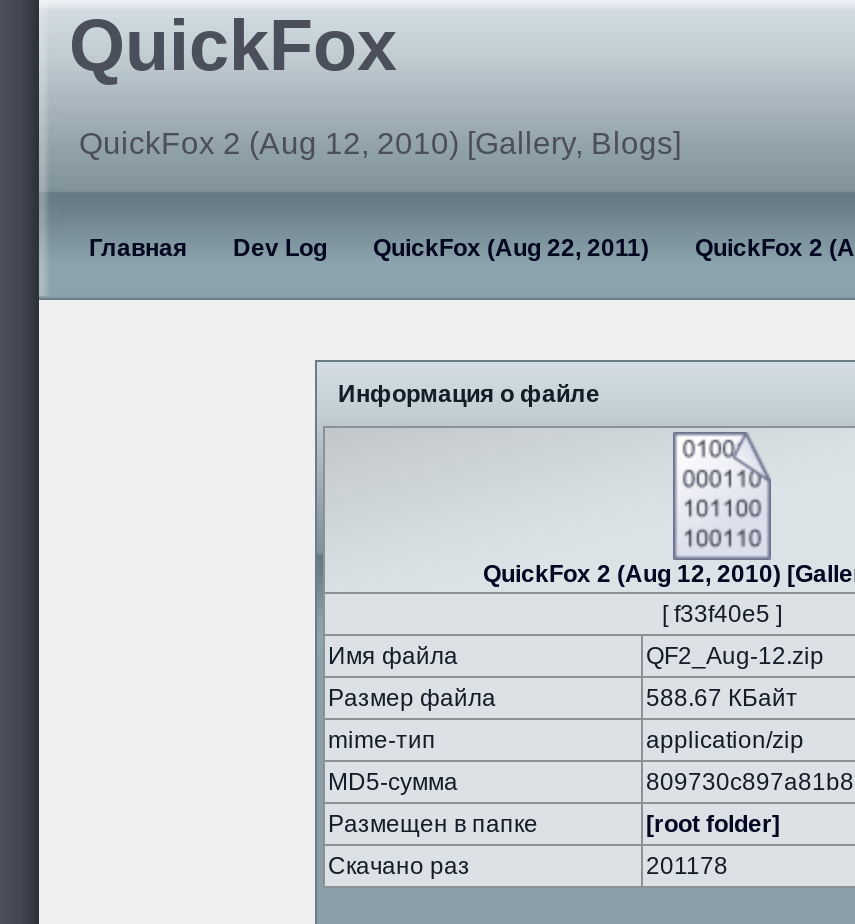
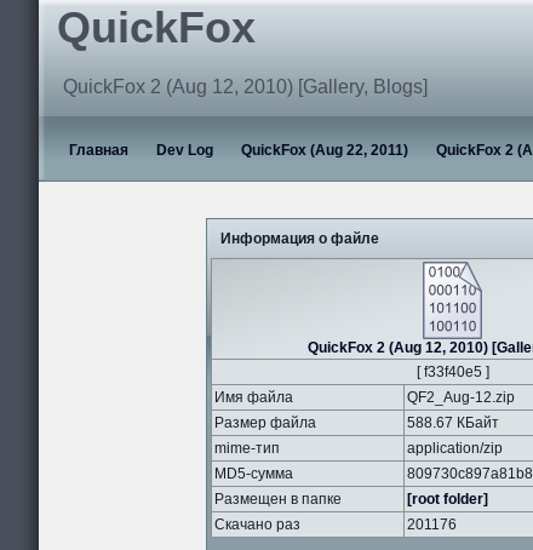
- 201178
+ 201176
